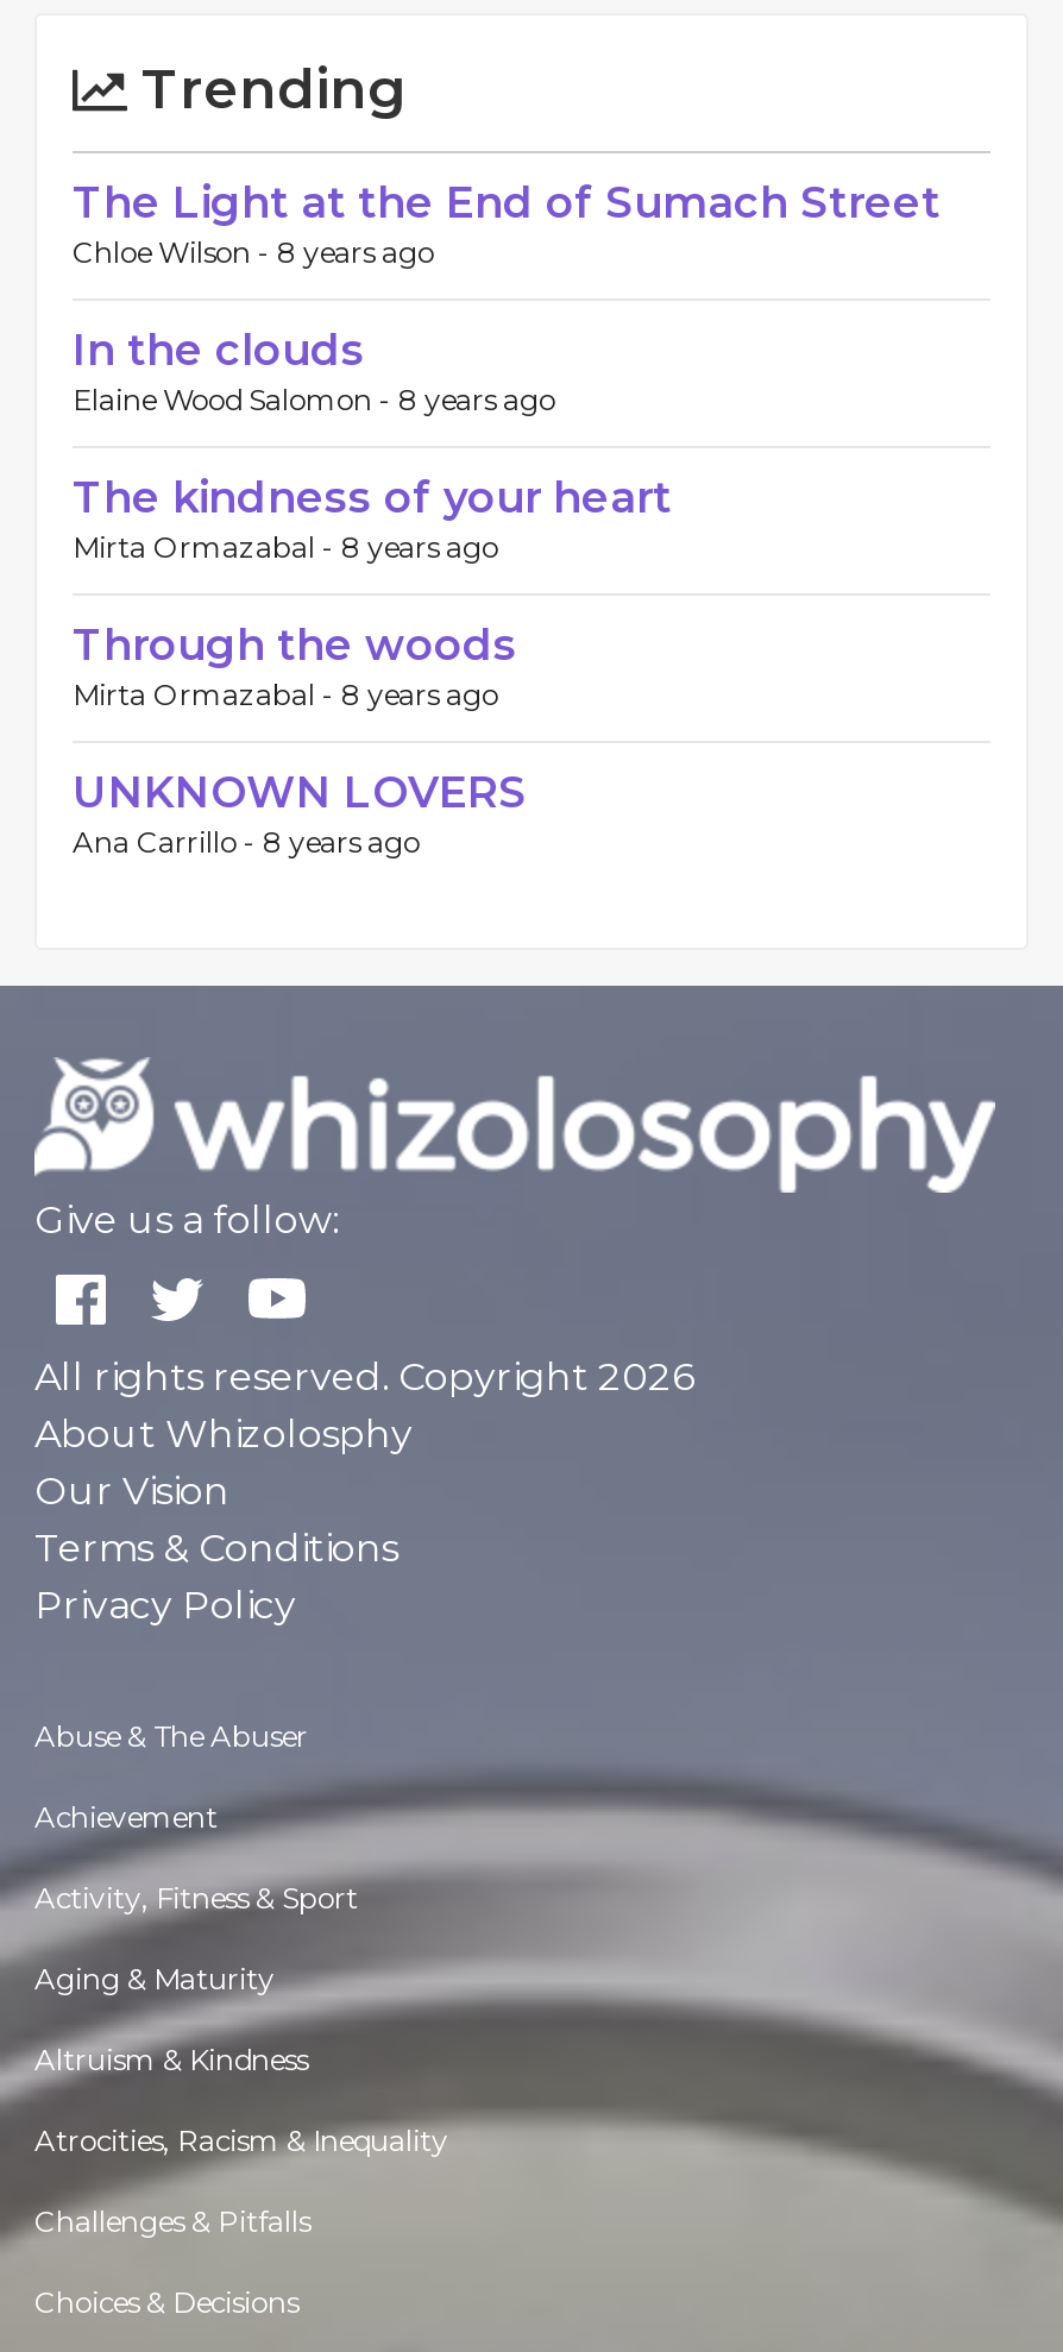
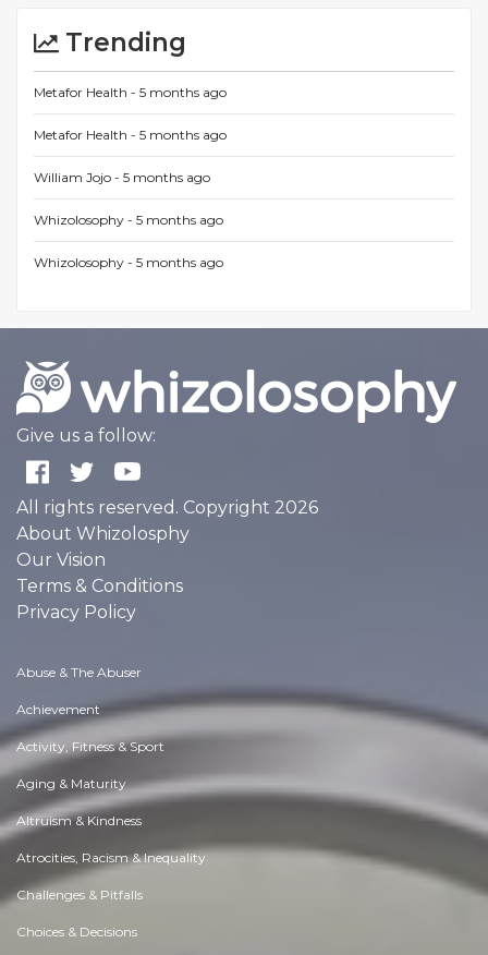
- The Light at the End of Sumach Street
- Chloe Wilson - 8 years ago
+ Metafor Health - 5 months ago

- In the clouds
- Elaine Wood Salomon - 8 years ago
+ Metafor Health - 5 months ago

- The kindness of your heart
- Mirta Ormazabal - 8 years ago
+ William Jojo - 5 months ago

- Through the woods
- Mirta Ormazabal - 8 years ago
+ Whizolosophy - 5 months ago

- UNKNOWN LOVERS
- Ana Carrillo - 8 years ago
+ Whizolosophy - 5 months ago
